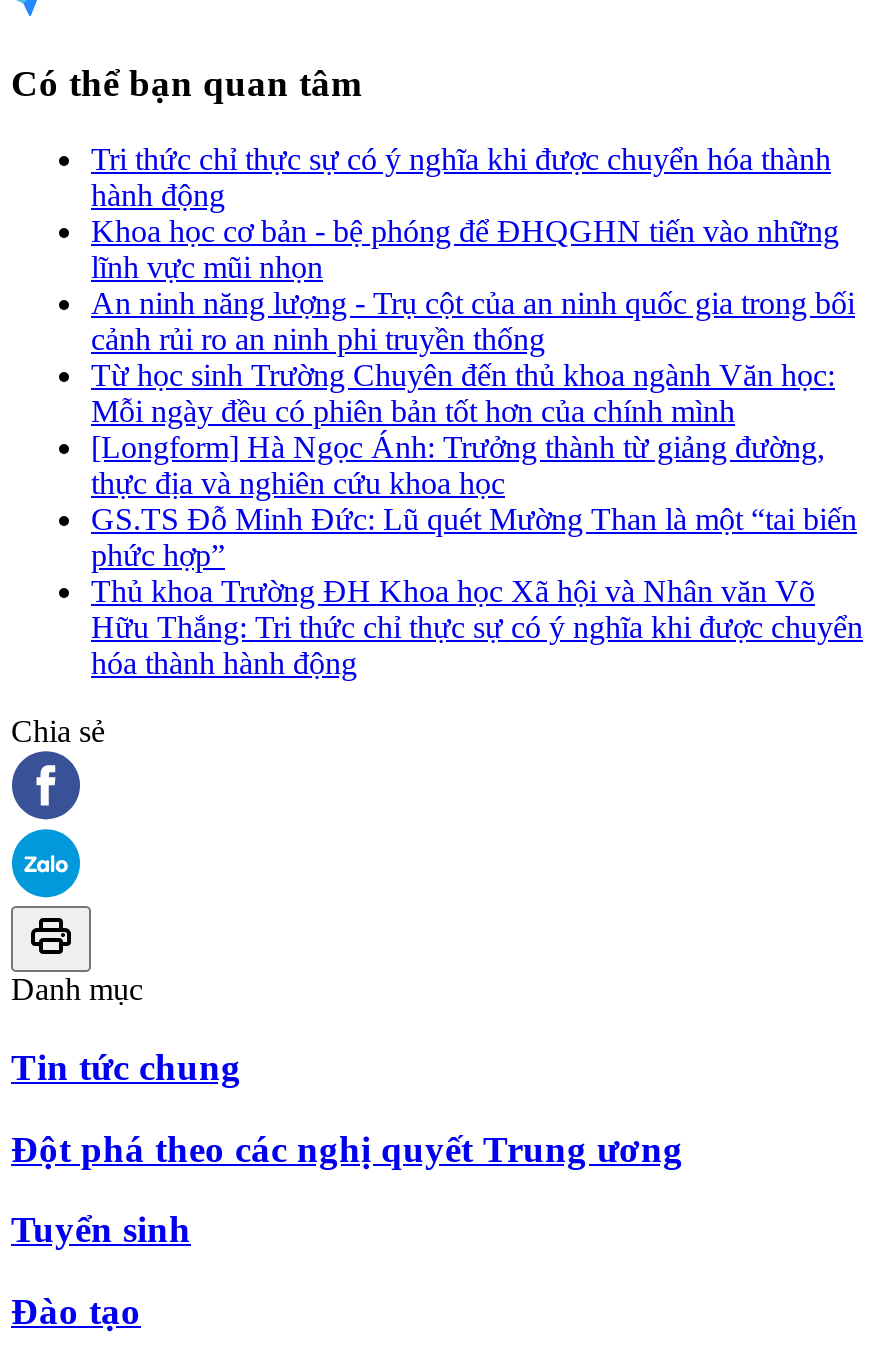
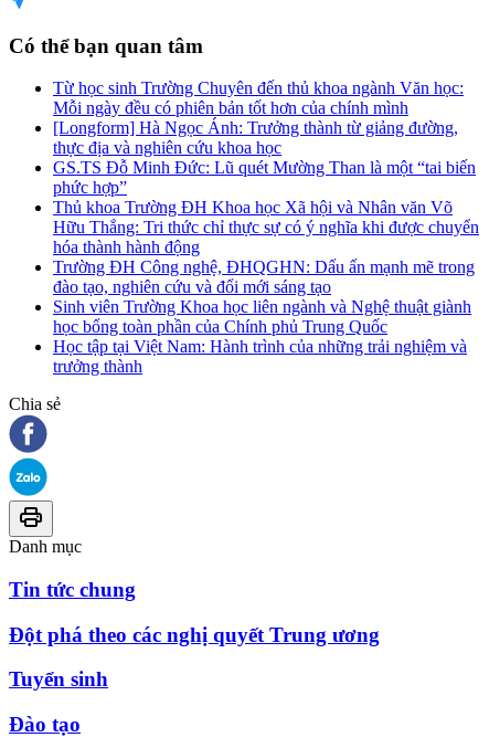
- Tri thức chỉ thực sự có ý nghĩa khi được chuyển hóa thành
- hành động
- Khoa học cơ bản - bệ phóng để ĐHQGHN tiến vào những
- lĩnh vực mũi nhọn
- An ninh năng lượng - Trụ cột của an ninh quốc gia trong bối
- cảnh rủi ro an ninh phi truyền thống

moved up: Từ học sinh Trường Chuyên đến thủ khoa ngành Văn học: | Mỗi ngày đều có phiên bản tốt hơn của chính mình | [Longform] Hà Ngọc Ánh: Trưởng thành từ giảng đường, | ... | Hữu Thắng: Tri thức chỉ thực sự có ý nghĩa khi được chuyển | hóa thành hành động

+ Trường ĐH Công nghệ, ĐHQGHN: Dấu ấn mạnh mẽ trong
+ đào tạo, nghiên cứu và đổi mới sáng tạo
+ Sinh viên Trường Khoa học liên ngành và Nghệ thuật giành
+ học bổng toàn phần của Chính phủ Trung Quốc
+ Học tập tại Việt Nam: Hành trình của những trải nghiệm và
+ trưởng thành
